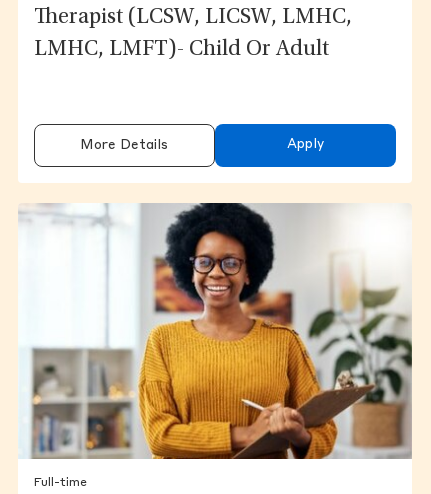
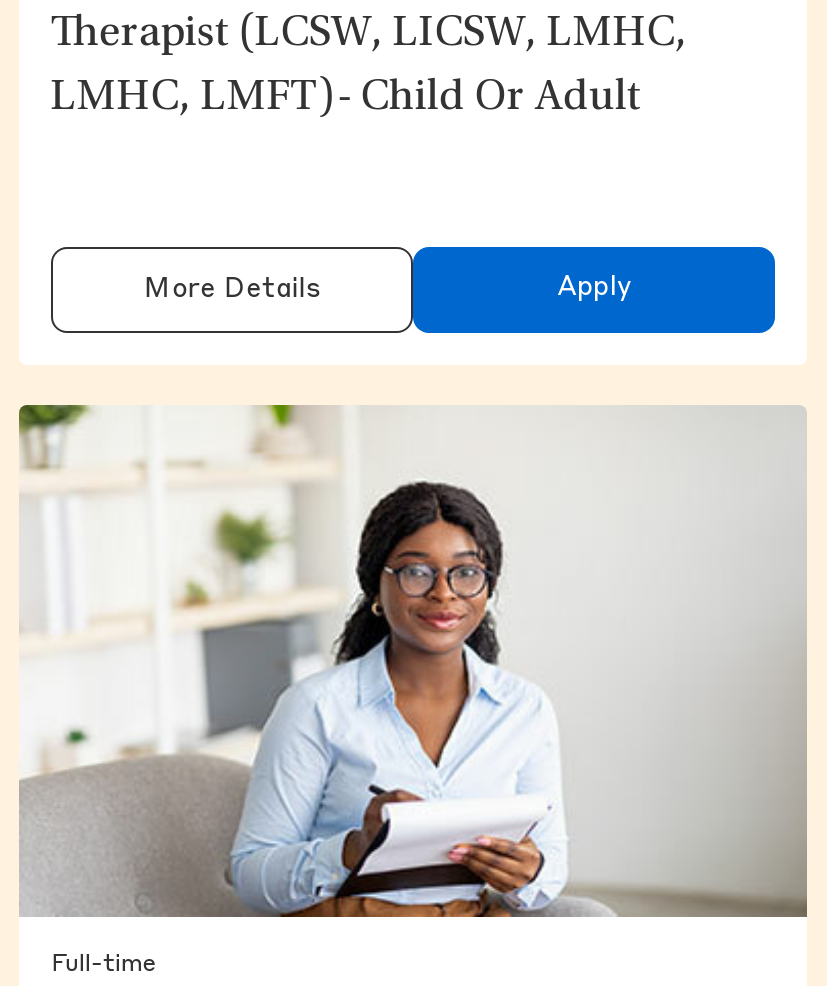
- [image]
+ [image]
